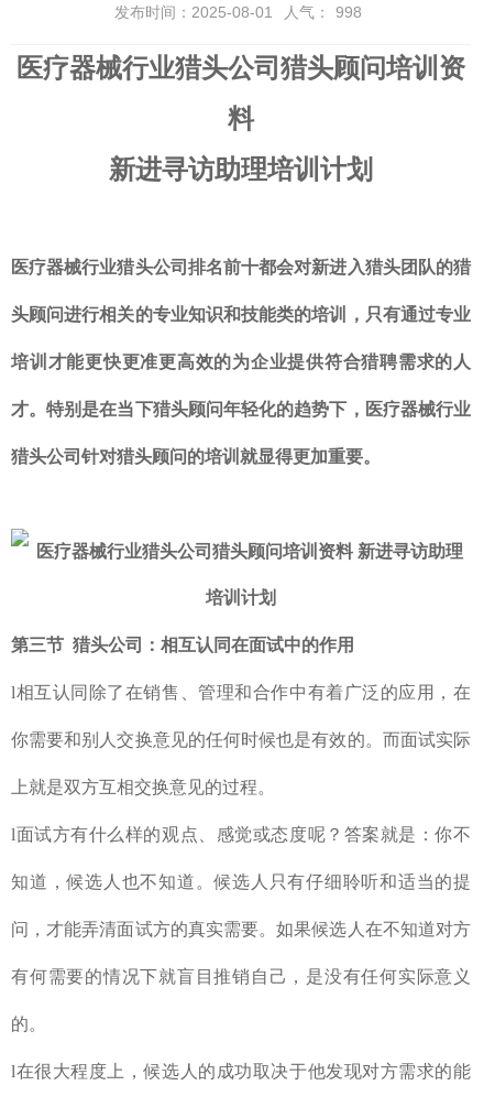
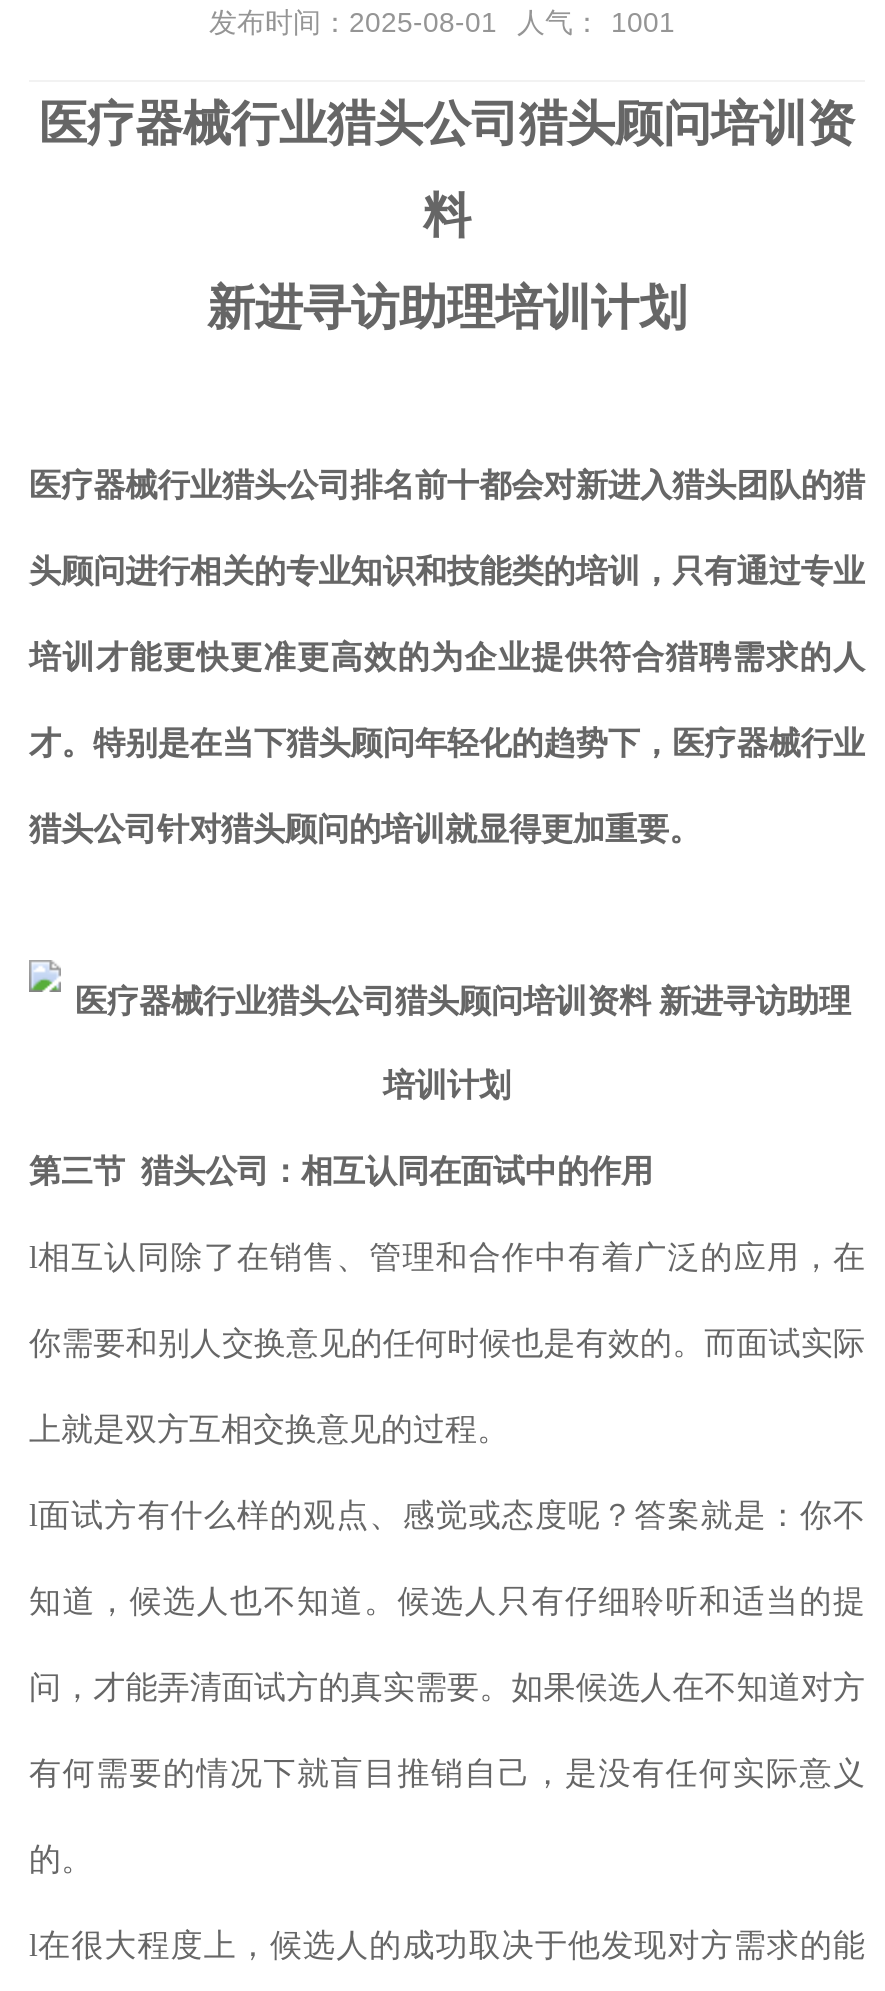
- 发布时间：2025-08-01 人气： 998
+ 发布时间：2025-08-01 人气： 1001
